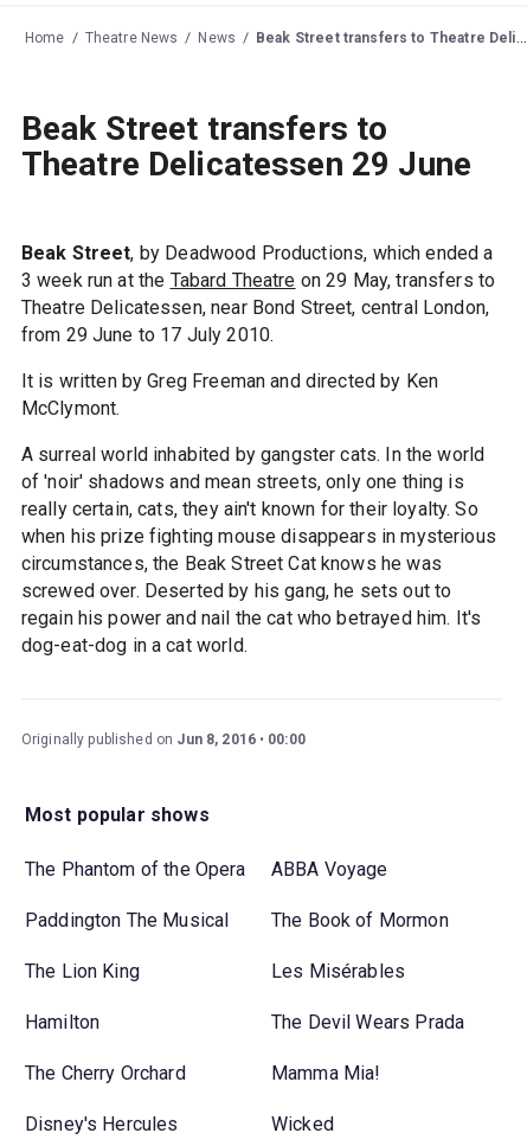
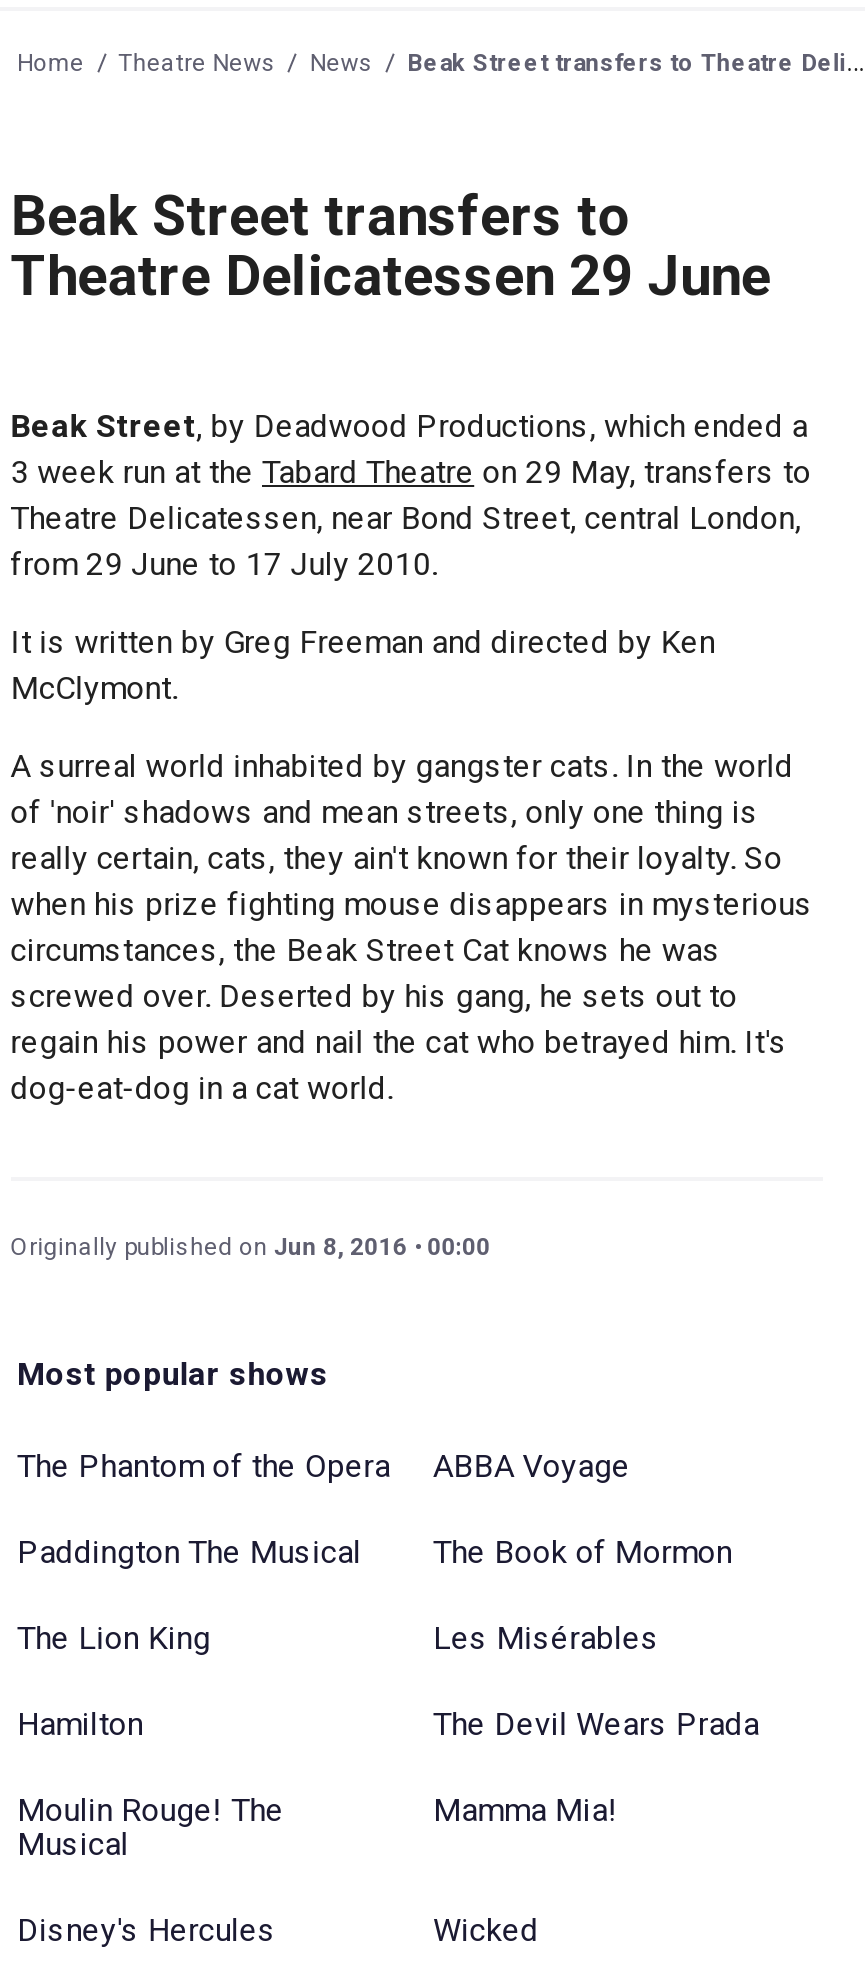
- The Cherry Orchard
+ Moulin Rouge! The
+ Musical
